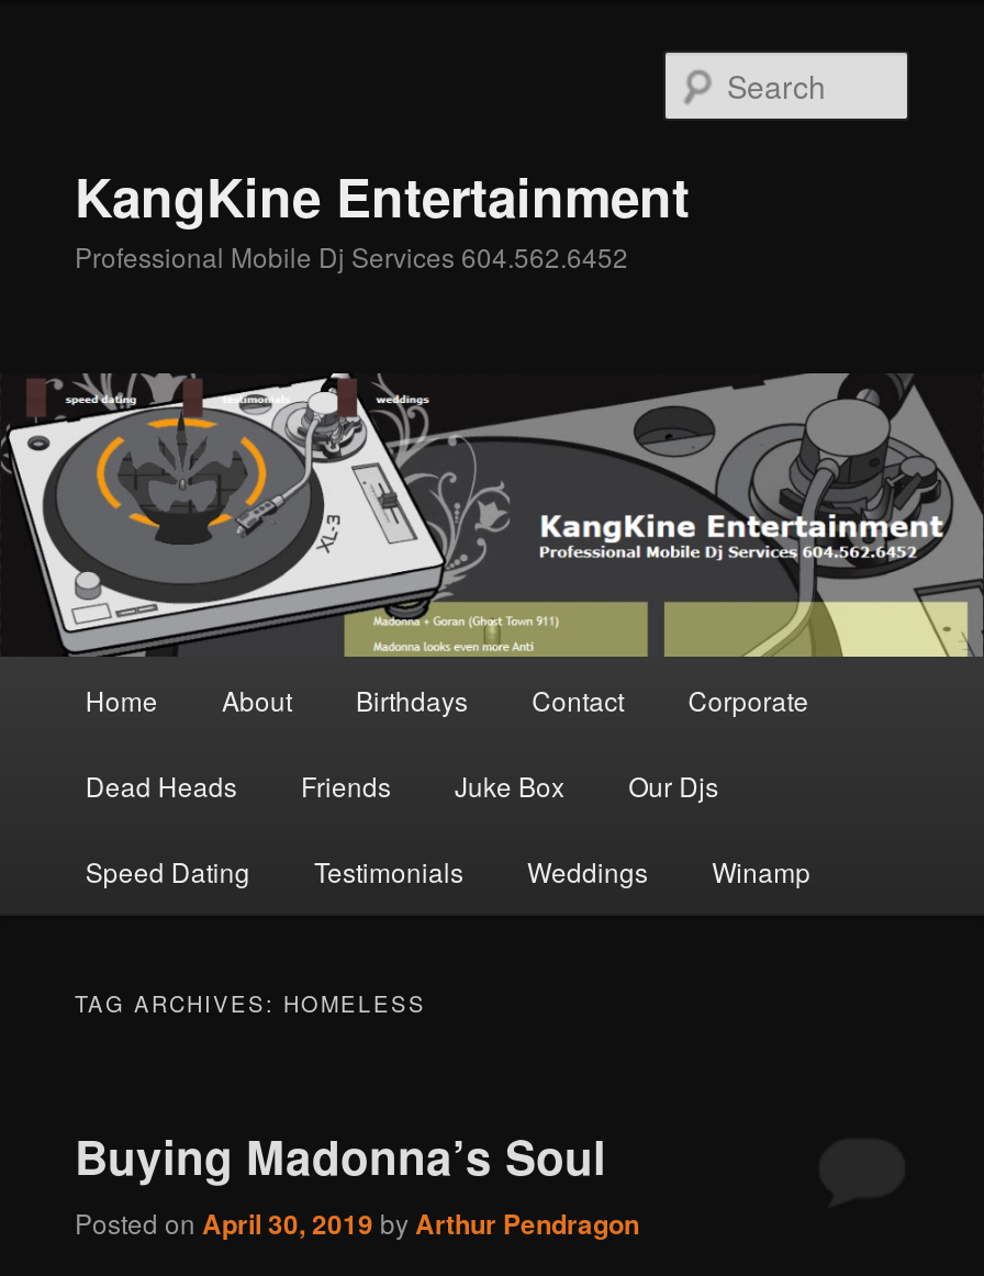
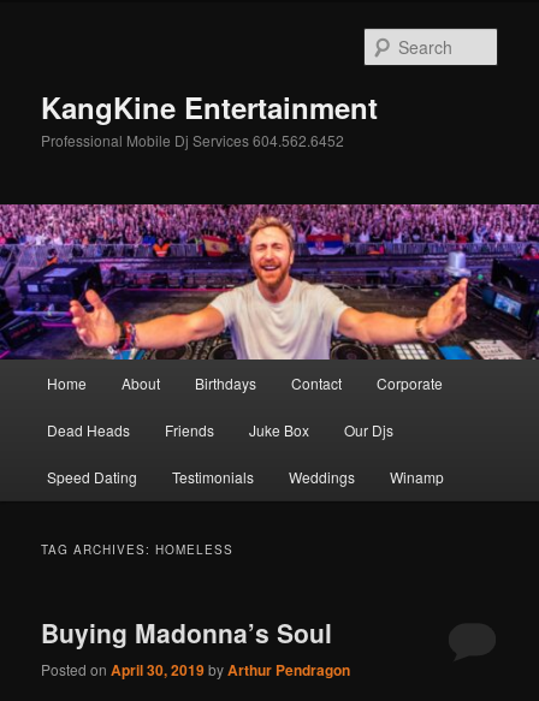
- [image]
+ [image]
